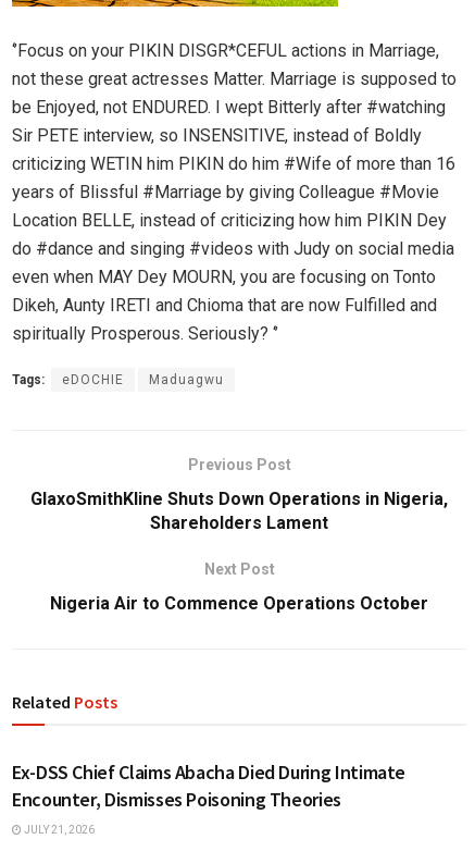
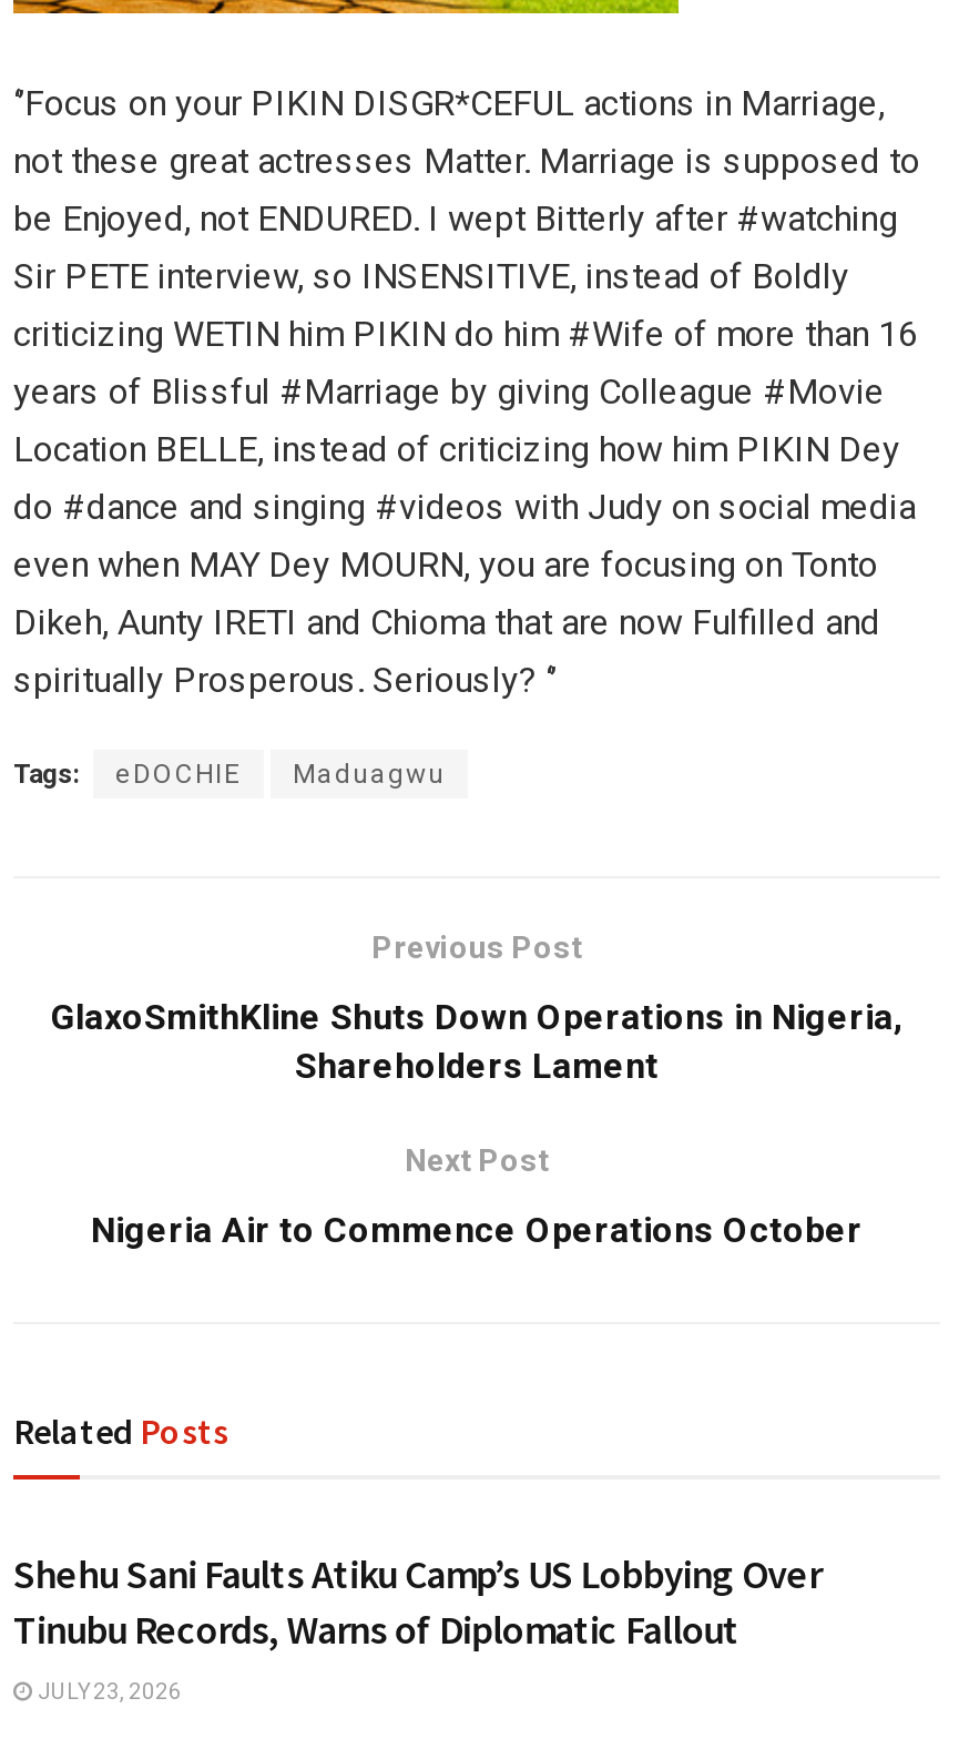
- Ex-DSS Chief Claims Abacha Died During Intimate
- Encounter, Dismisses Poisoning Theories
+ Shehu Sani Faults Atiku Camp’s US Lobbying Over
+ Tinubu Records, Warns of Diplomatic Fallout

- JULY 21, 2026
+ JULY 23, 2026
